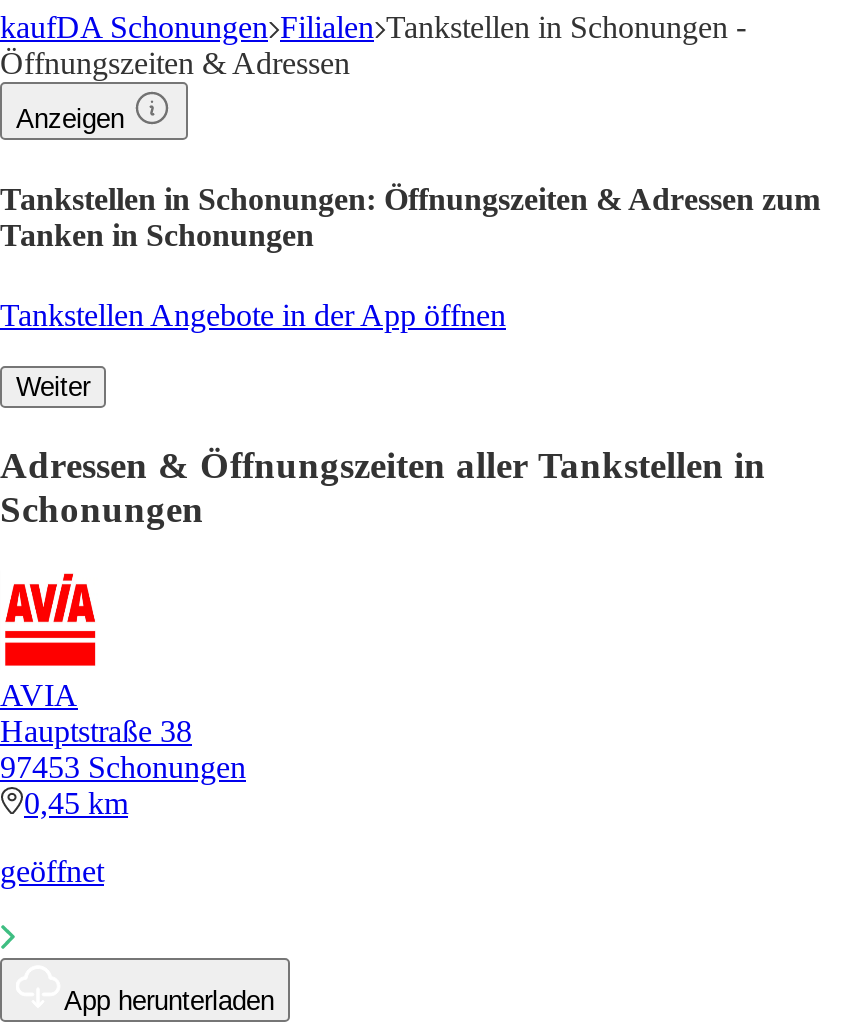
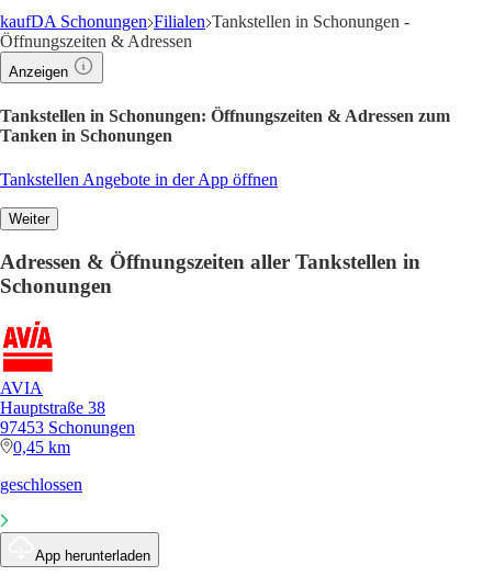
- geöffnet
+ geschlossen
